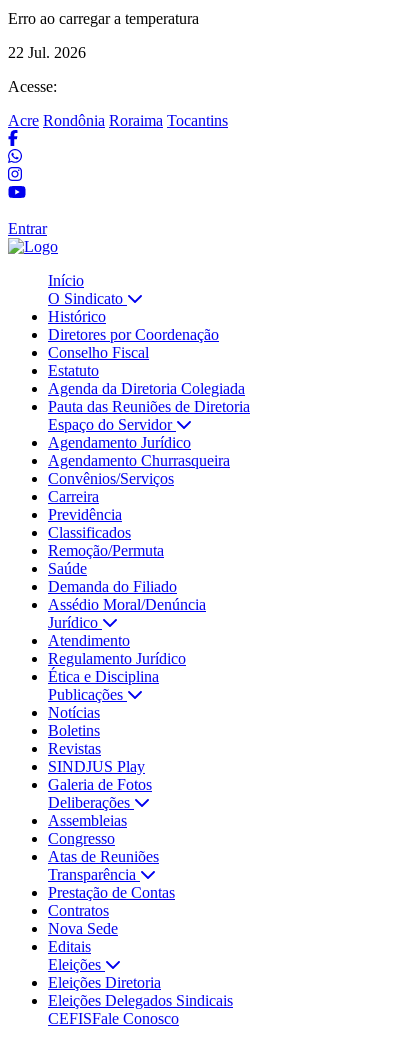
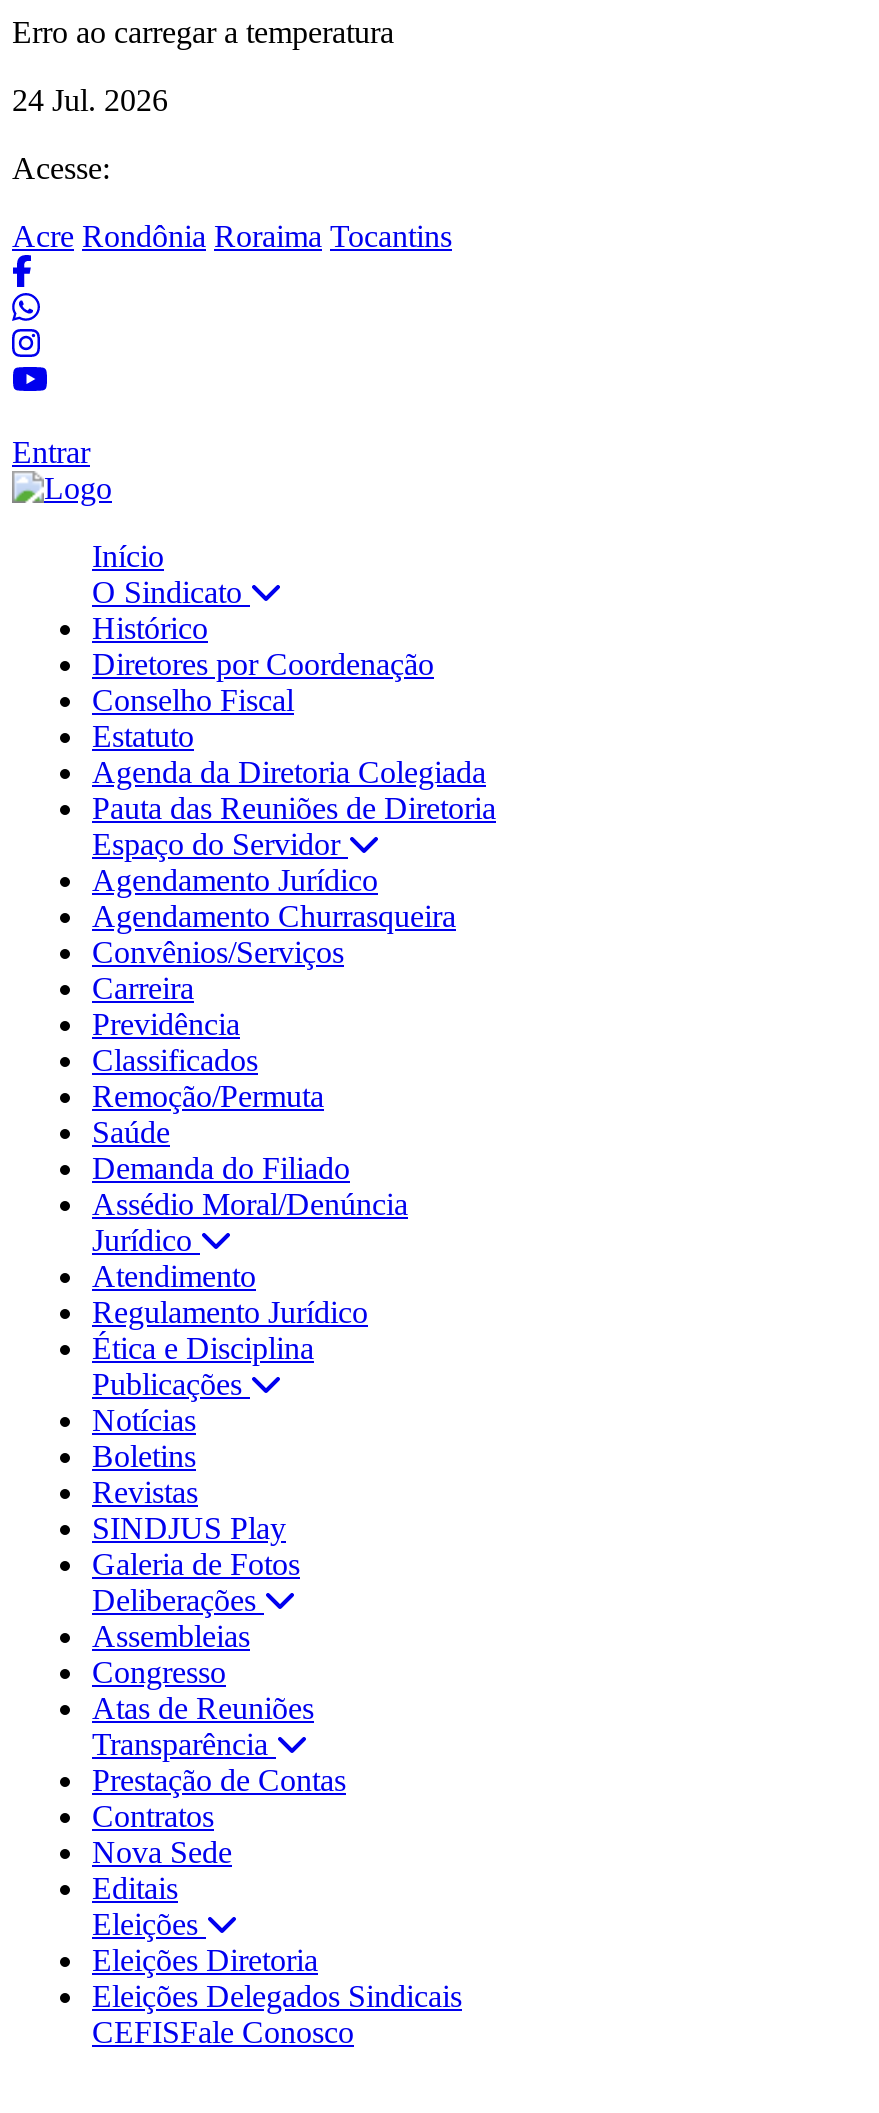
- 22 Jul. 2026
+ 24 Jul. 2026
